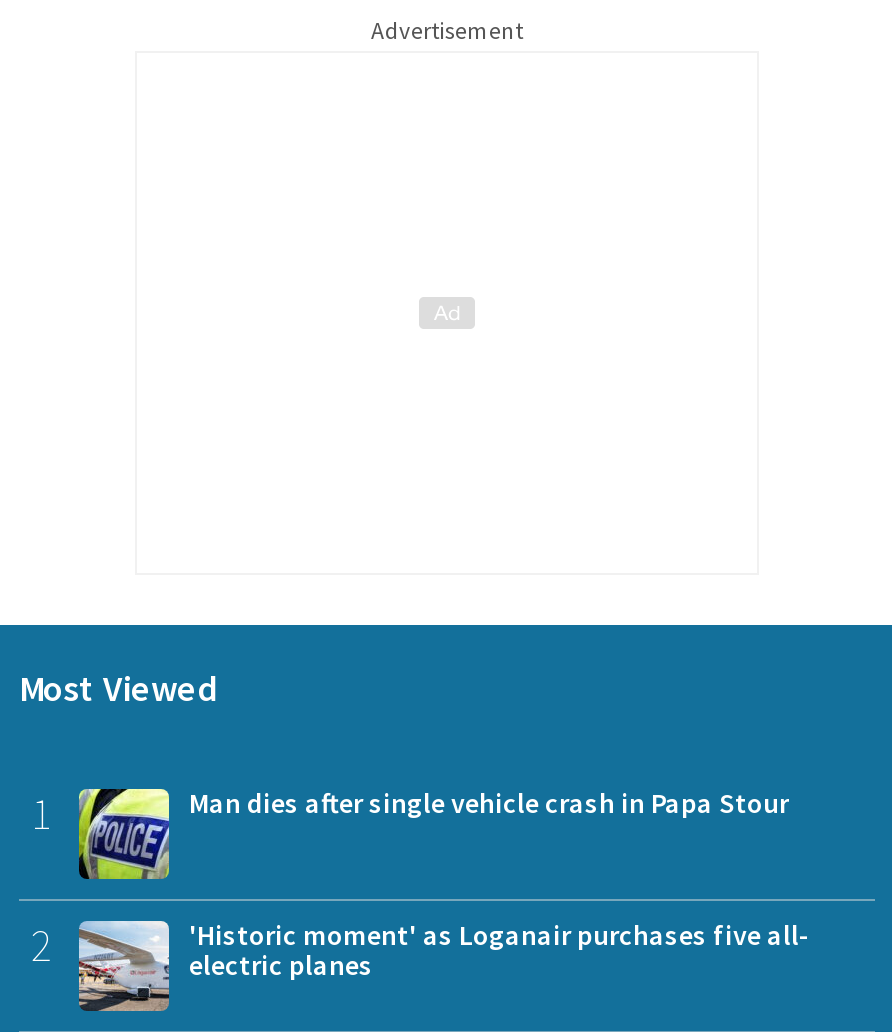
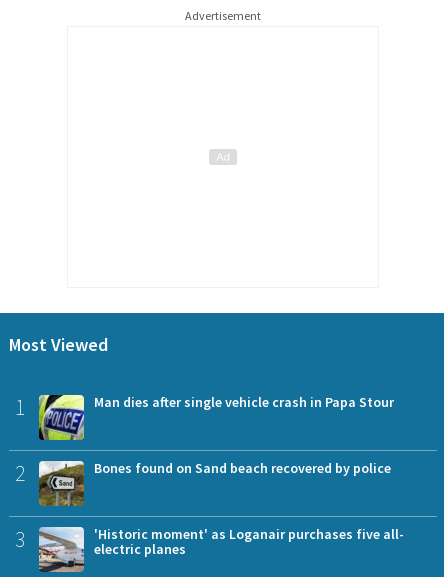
+ [image]
+ Bones found on Sand beach recovered by police
+ 3
